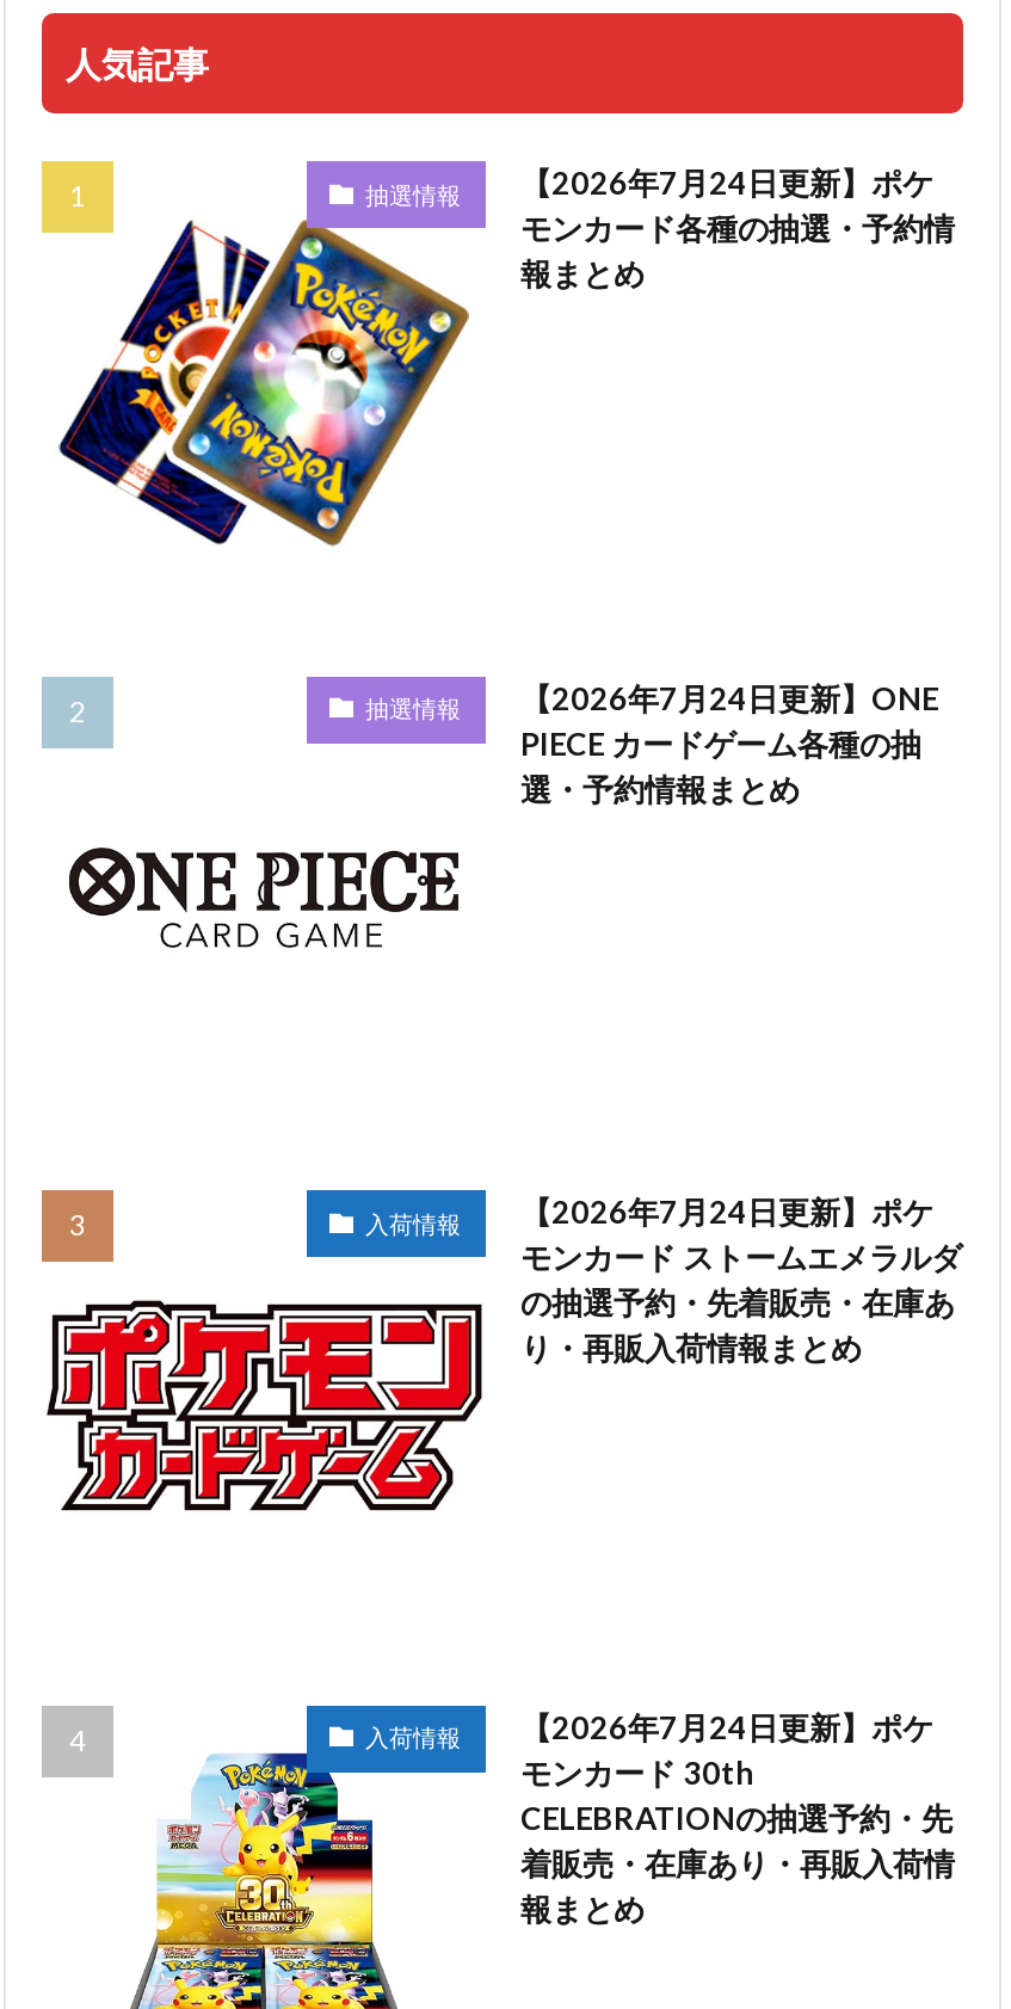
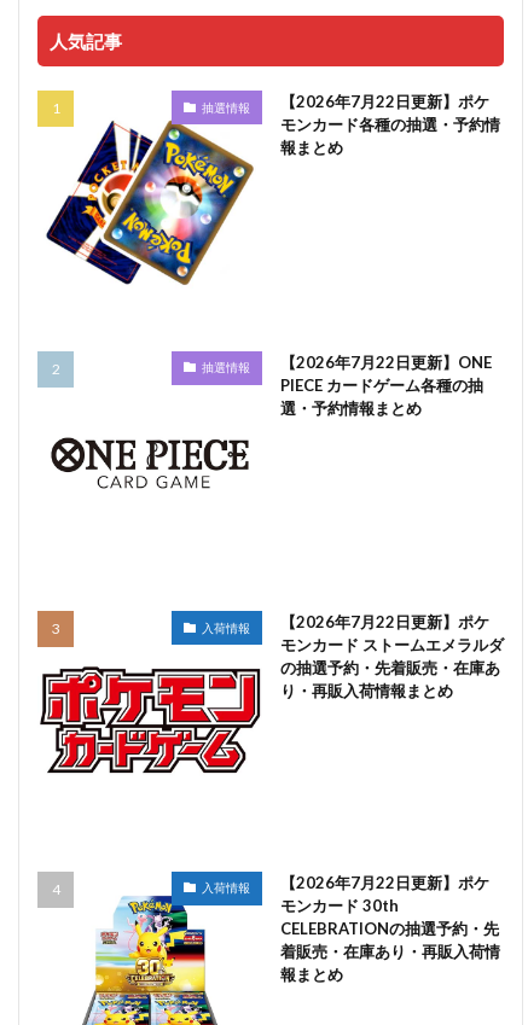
- 【2026年7月24日更新】ポケ
+ 【2026年7月22日更新】ポケ

- 【2026年7月24日更新】ONE
+ 【2026年7月22日更新】ONE

- 【2026年7月24日更新】ポケ
+ 【2026年7月22日更新】ポケ

- 【2026年7月24日更新】ポケ
+ 【2026年7月22日更新】ポケ
